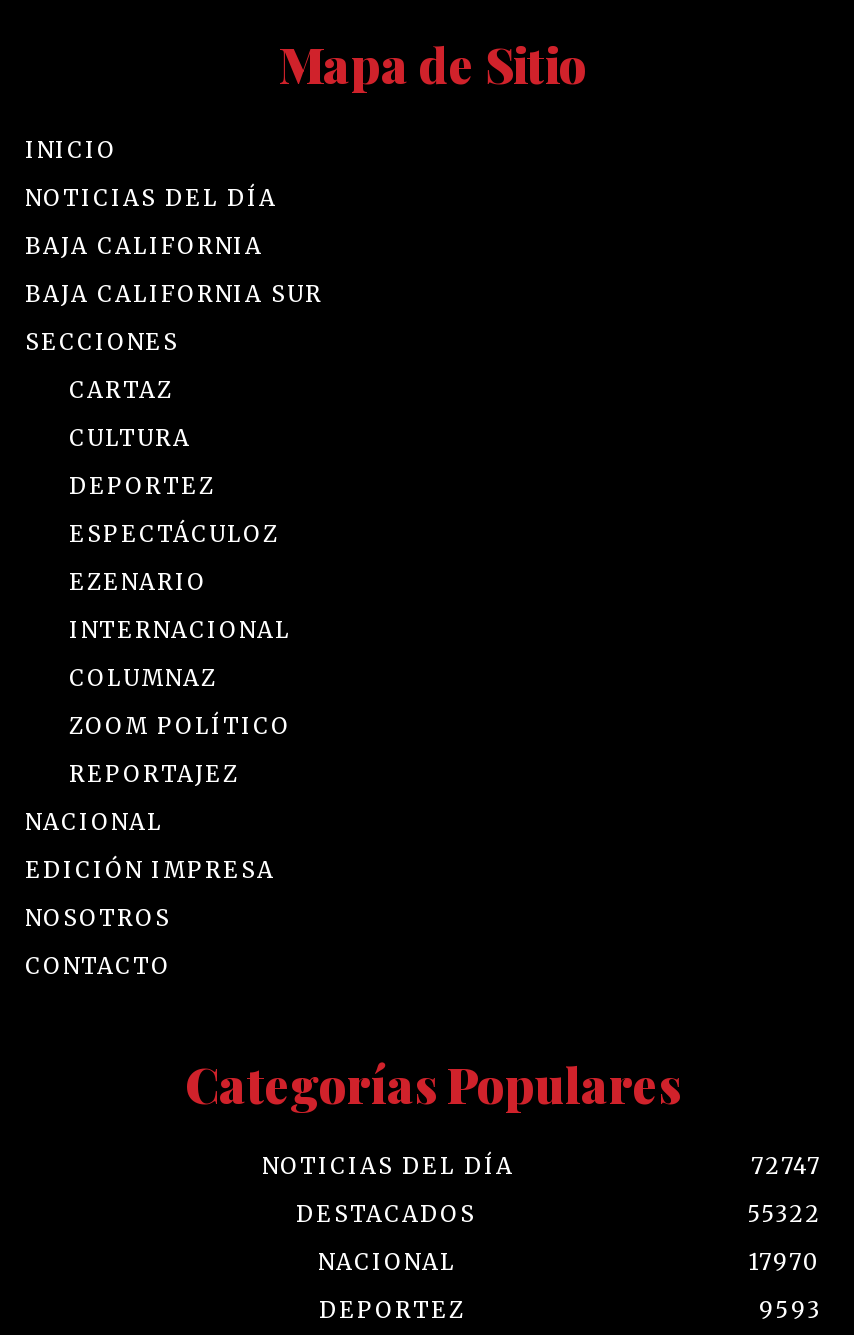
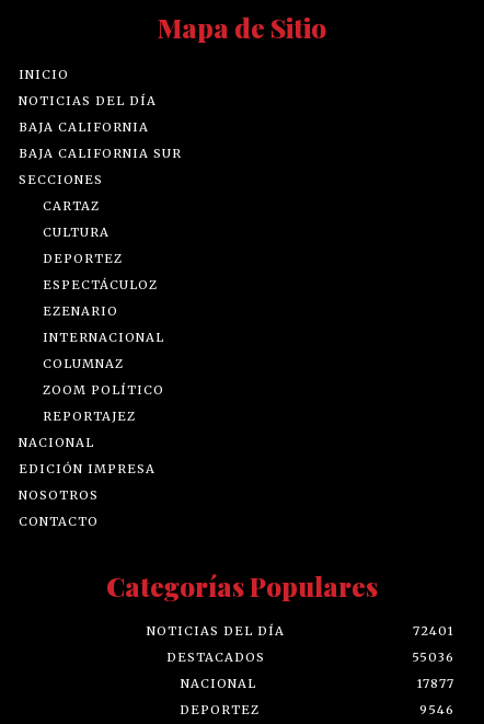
- 72747
+ 72401

- 55322
+ 55036

- 17970
+ 17877

- 9593
+ 9546
